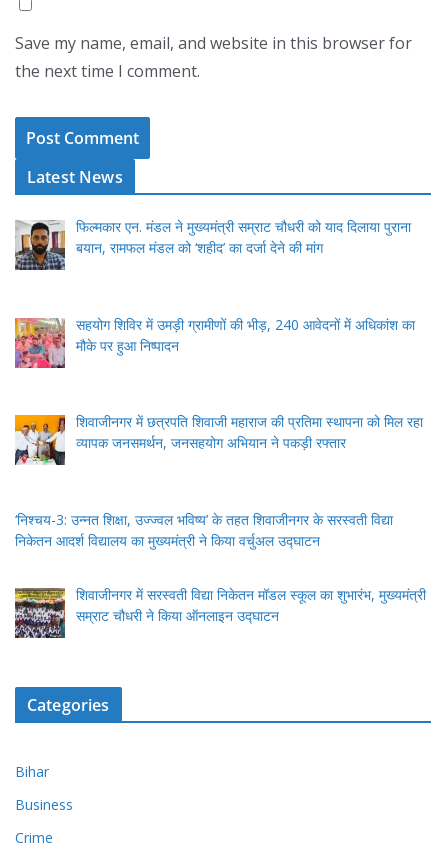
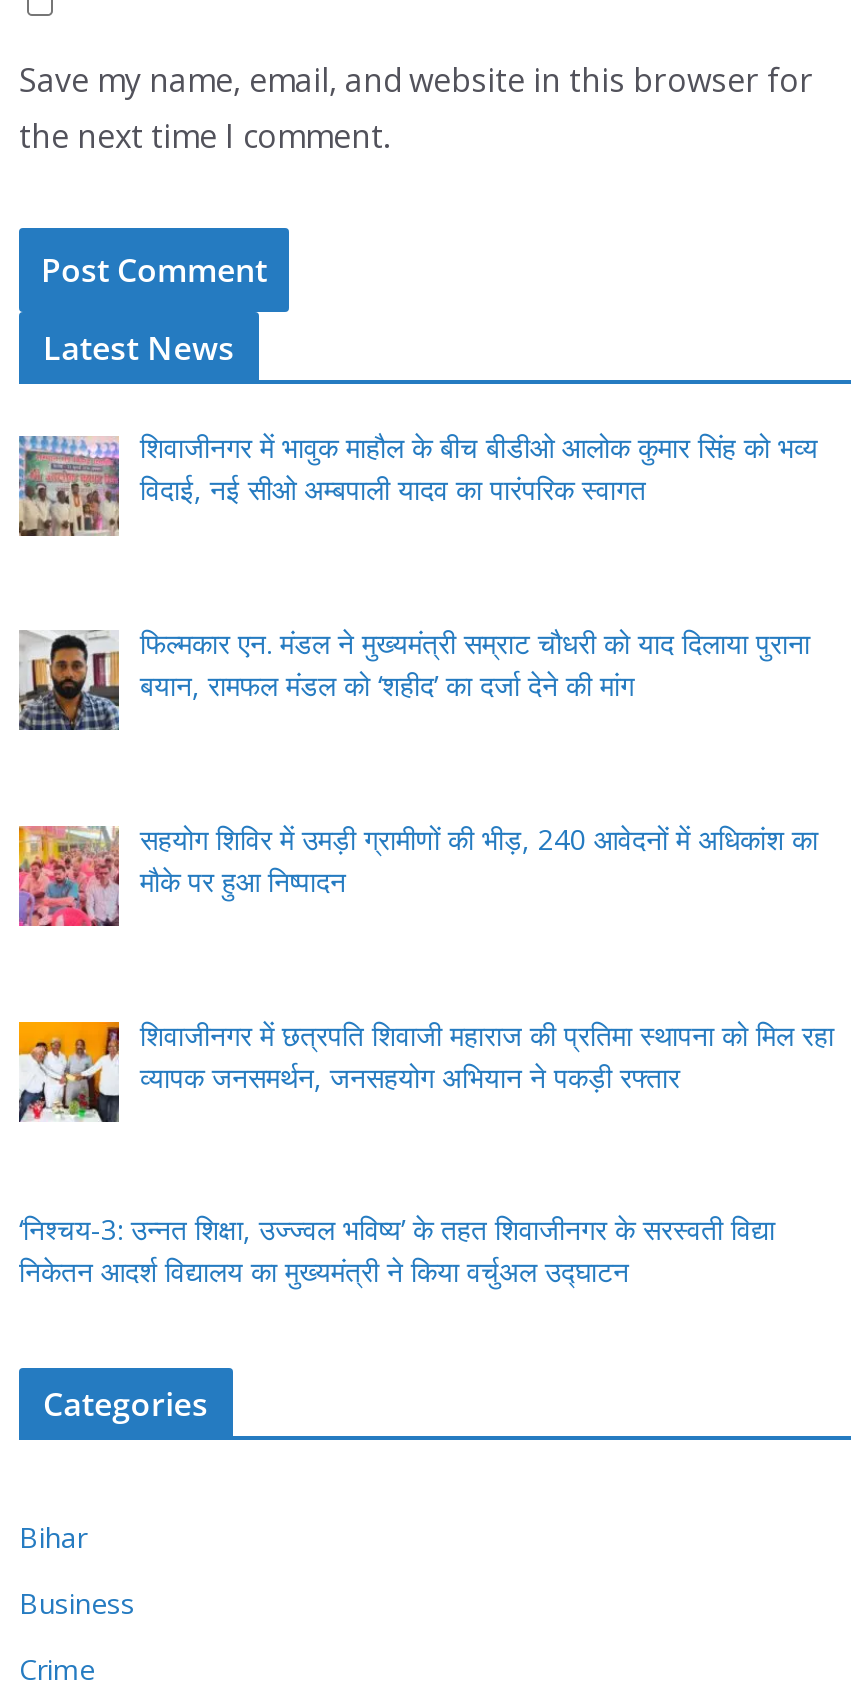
+ [image]
+ शिवाजीनगर में भावुक माहौल के बीच बीडीओ आलोक कुमार सिंह को भव्य
+ विदाई, नई सीओ अम्बपाली यादव का पारंपरिक स्वागत

moved down: [image] | फिल्मकार एन. मंडल ने मुख्यमंत्री सम्राट चौधरी को याद दिलाया पुराना | बयान, रामफल मंडल को ‘शहीद’ का दर्जा देने की मांग | ... | ‘निश्चय-3: उन्नत शिक्षा, उज्ज्वल भविष्य’ के तहत शिवाजीनगर के सरस्वती विद्या | निकेतन आदर्श विद्यालय का मुख्यमंत्री ने किया वर्चुअल उद्घाटन

- [image]
- शिवाजीनगर में सरस्वती विद्या निकेतन मॉडल स्कूल का शुभारंभ, मुख्यमंत्री
- सम्राट चौधरी ने किया ऑनलाइन उद्घाटन
